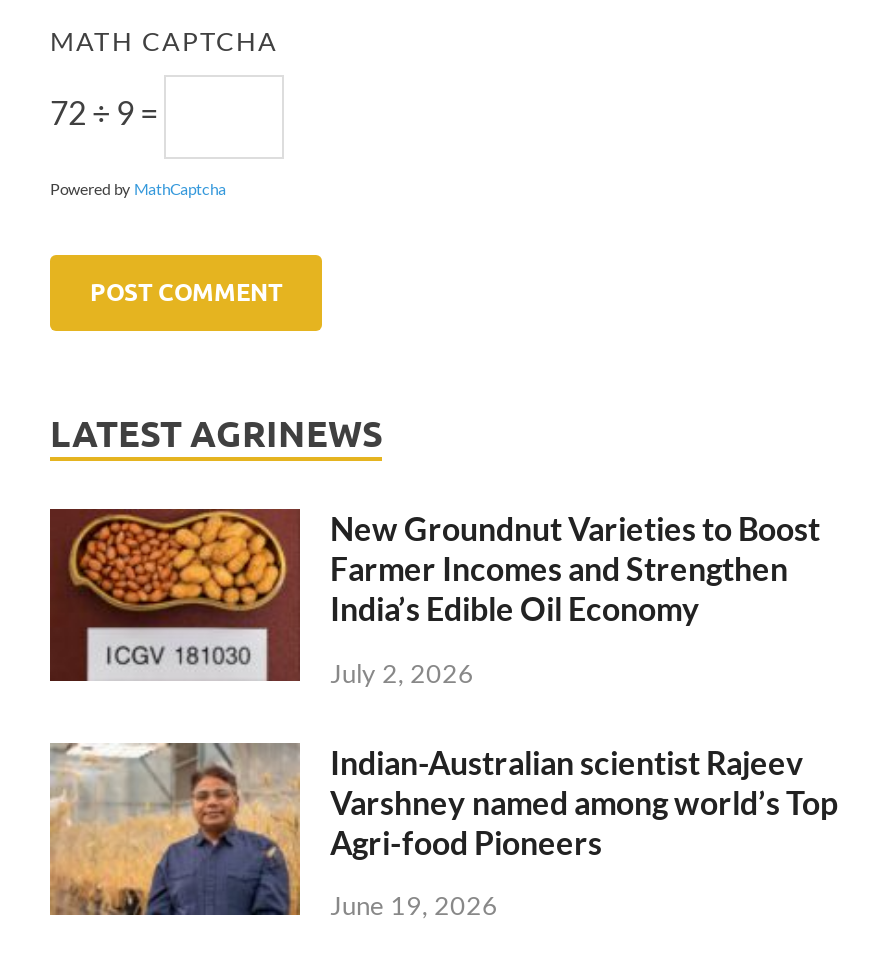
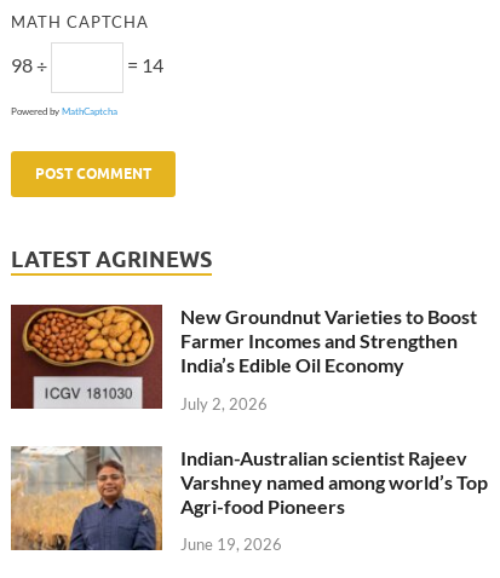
- 72 ÷ 9 =
+ 98 ÷
+ = 14
